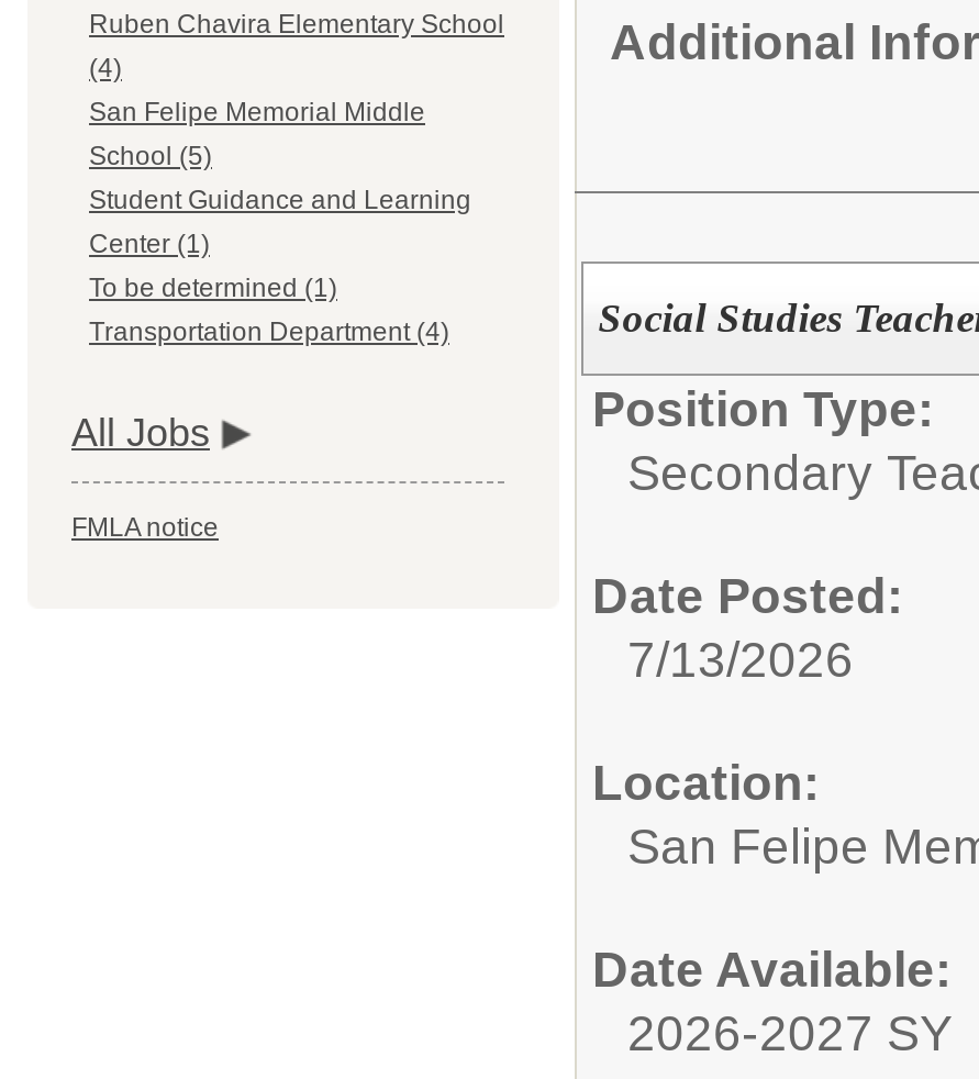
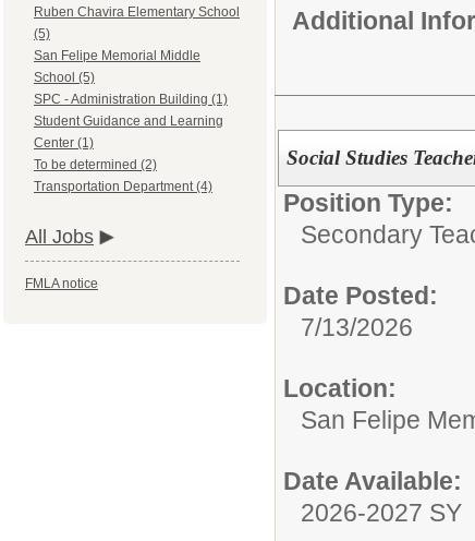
- (4)
+ (5)

+ SPC - Administration Building (1)

moved down: Student Guidance and Learning | Center (1)

- To be determined (1)
+ To be determined (2)

moved down: Transportation Department (4) | All Jobs | FMLA notice
